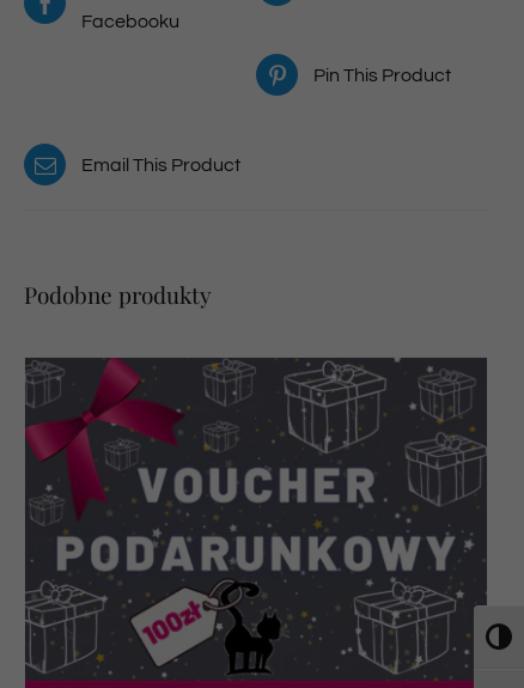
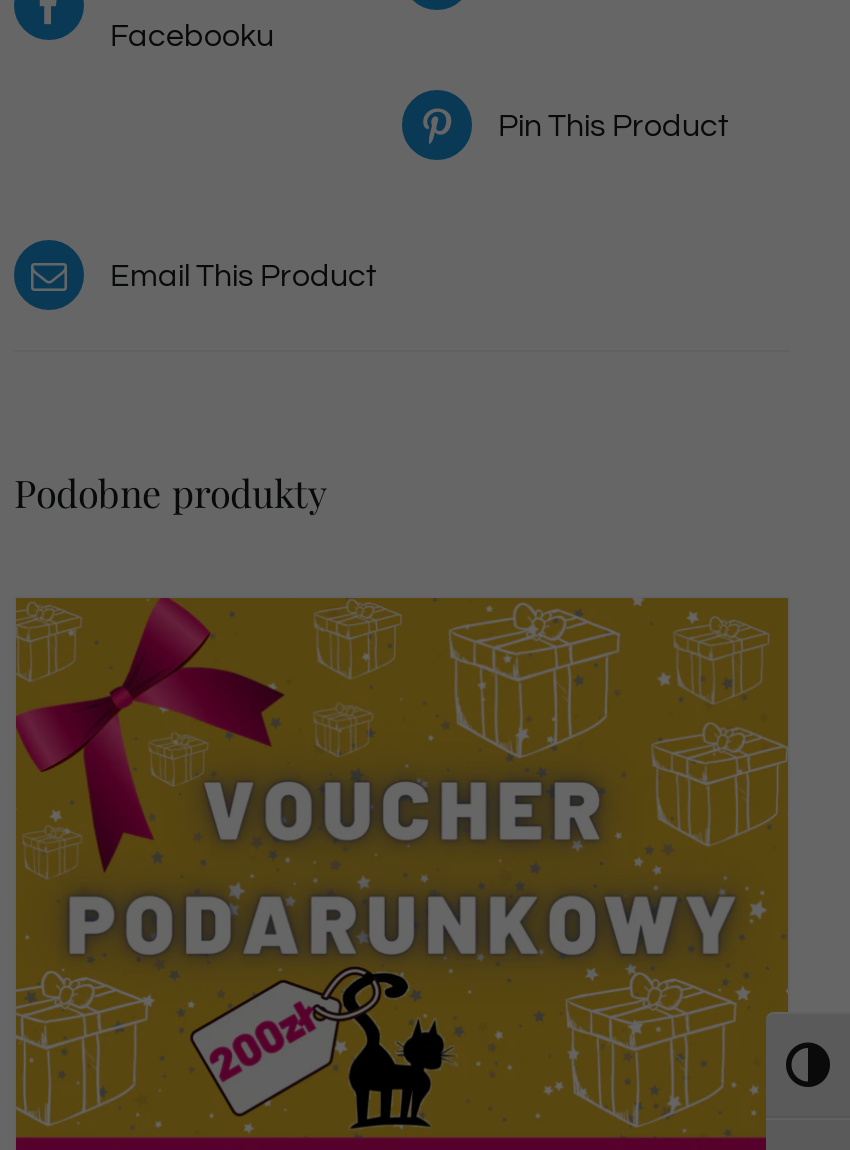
- [image]
+ [image]
